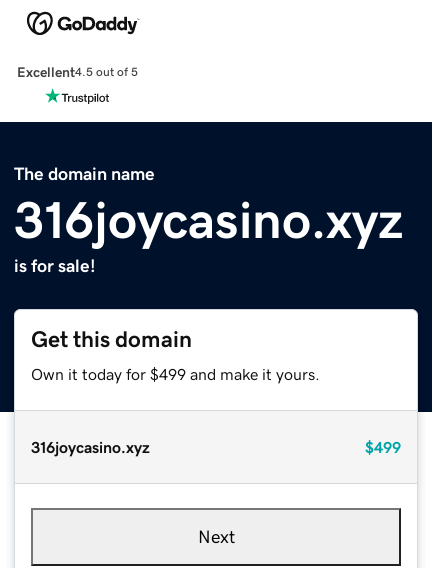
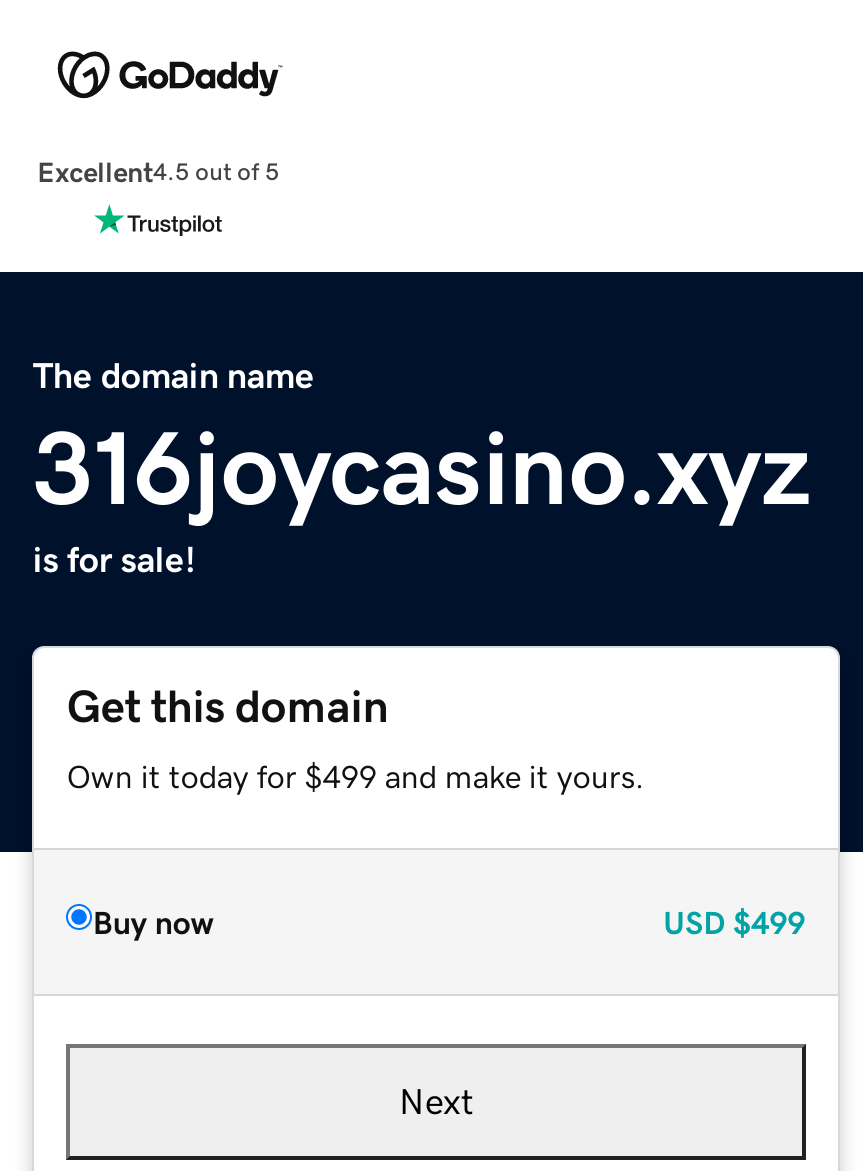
- 316joycasino.xyz
- $499
+ Buy now
+ USD $499
